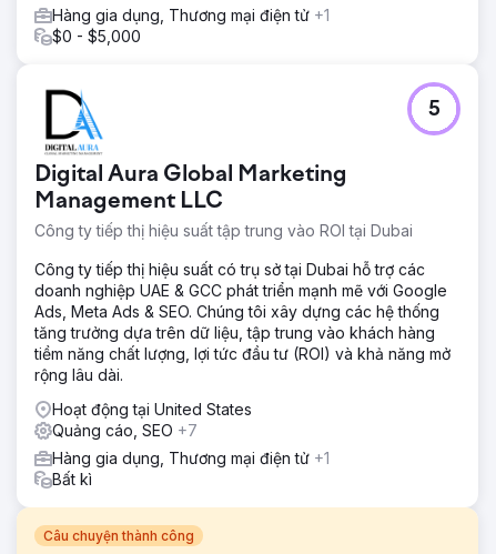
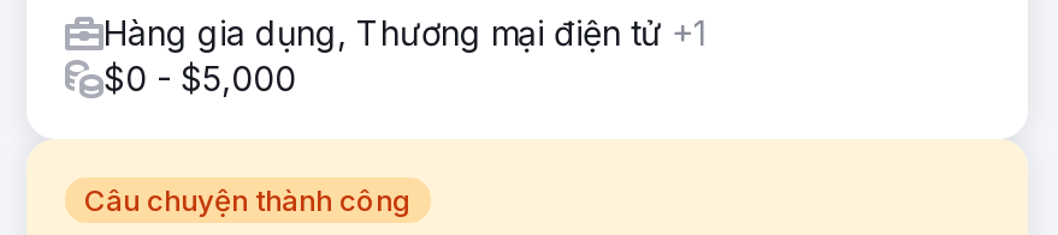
- [image]
- Digital Aura Global Marketing
- Management LLC
- Công ty tiếp thị hiệu suất tập trung vào ROI tại Dubai

- 5

- Công ty tiếp thị hiệu suất có trụ sở tại Dubai hỗ trợ các
- doanh nghiệp UAE & GCC phát triển mạnh mẽ với Google
- Ads, Meta Ads & SEO. Chúng tôi xây dựng các hệ thống
- tăng trưởng dựa trên dữ liệu, tập trung vào khách hàng
- tiềm năng chất lượng, lợi tức đầu tư (ROI) và khả năng mở
- rộng lâu dài.
- Hoạt động tại United States
- Quảng cáo, SEO +7
- Hàng gia dụng, Thương mại điện tử +1
- Bất kì
